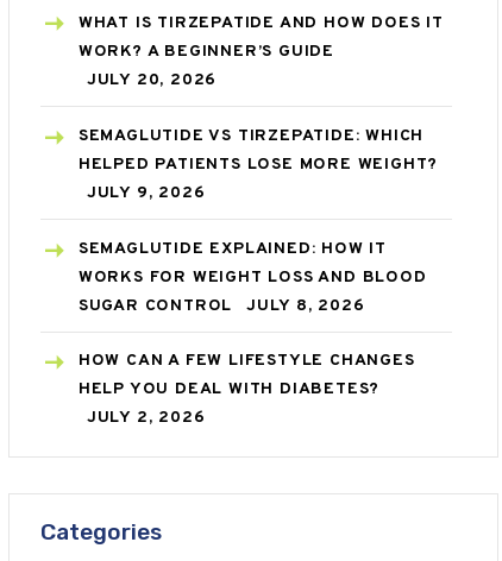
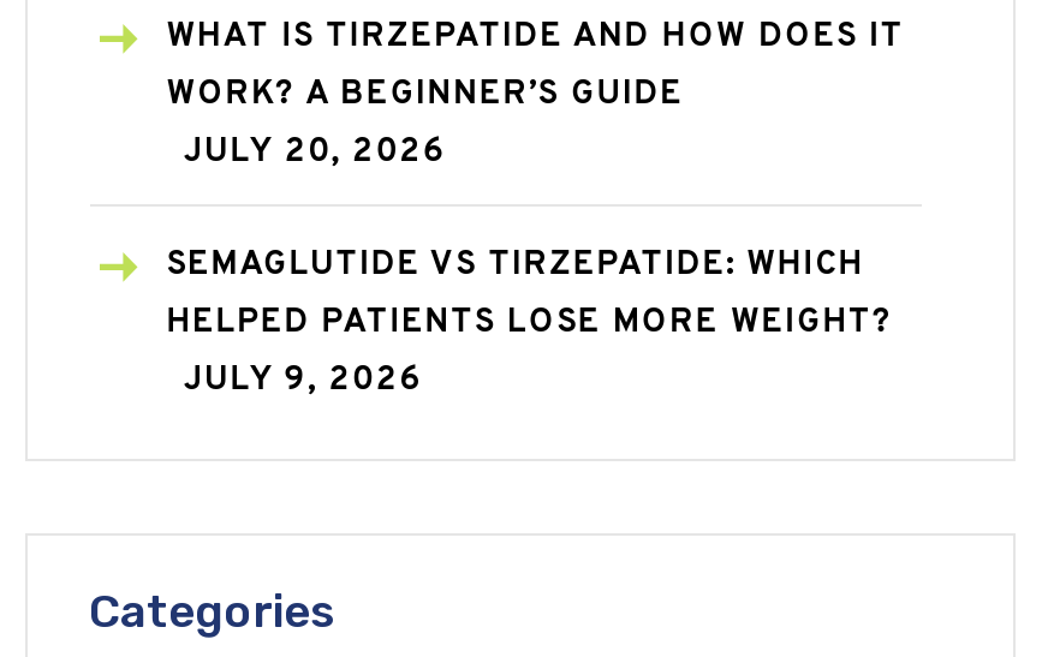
- SEMAGLUTIDE EXPLAINED: HOW IT
- WORKS FOR WEIGHT LOSS AND BLOOD
- SUGAR CONTROL
- JULY 8, 2026
- HOW CAN A FEW LIFESTYLE CHANGES
- HELP YOU DEAL WITH DIABETES?
- JULY 2, 2026
